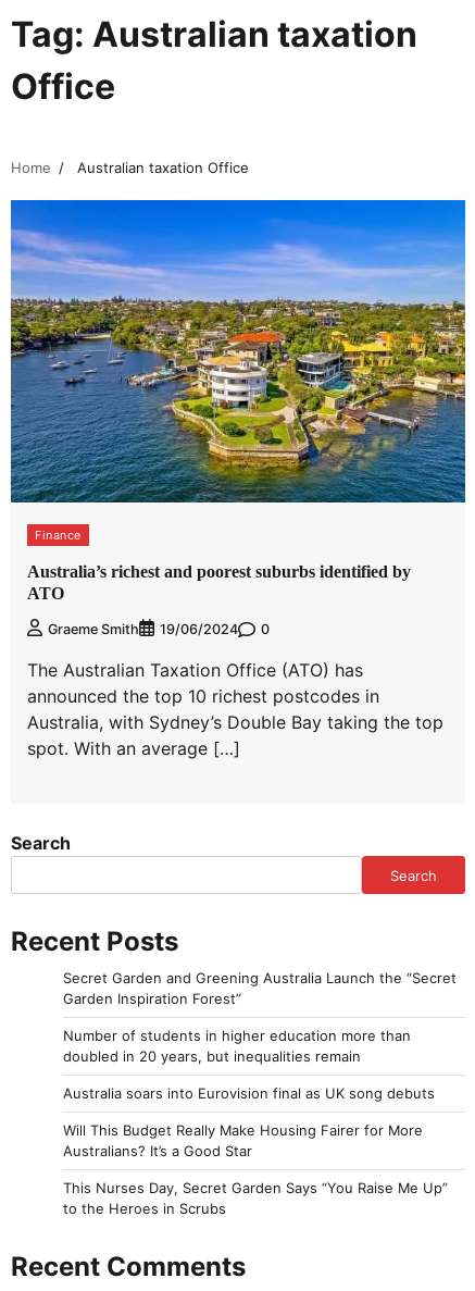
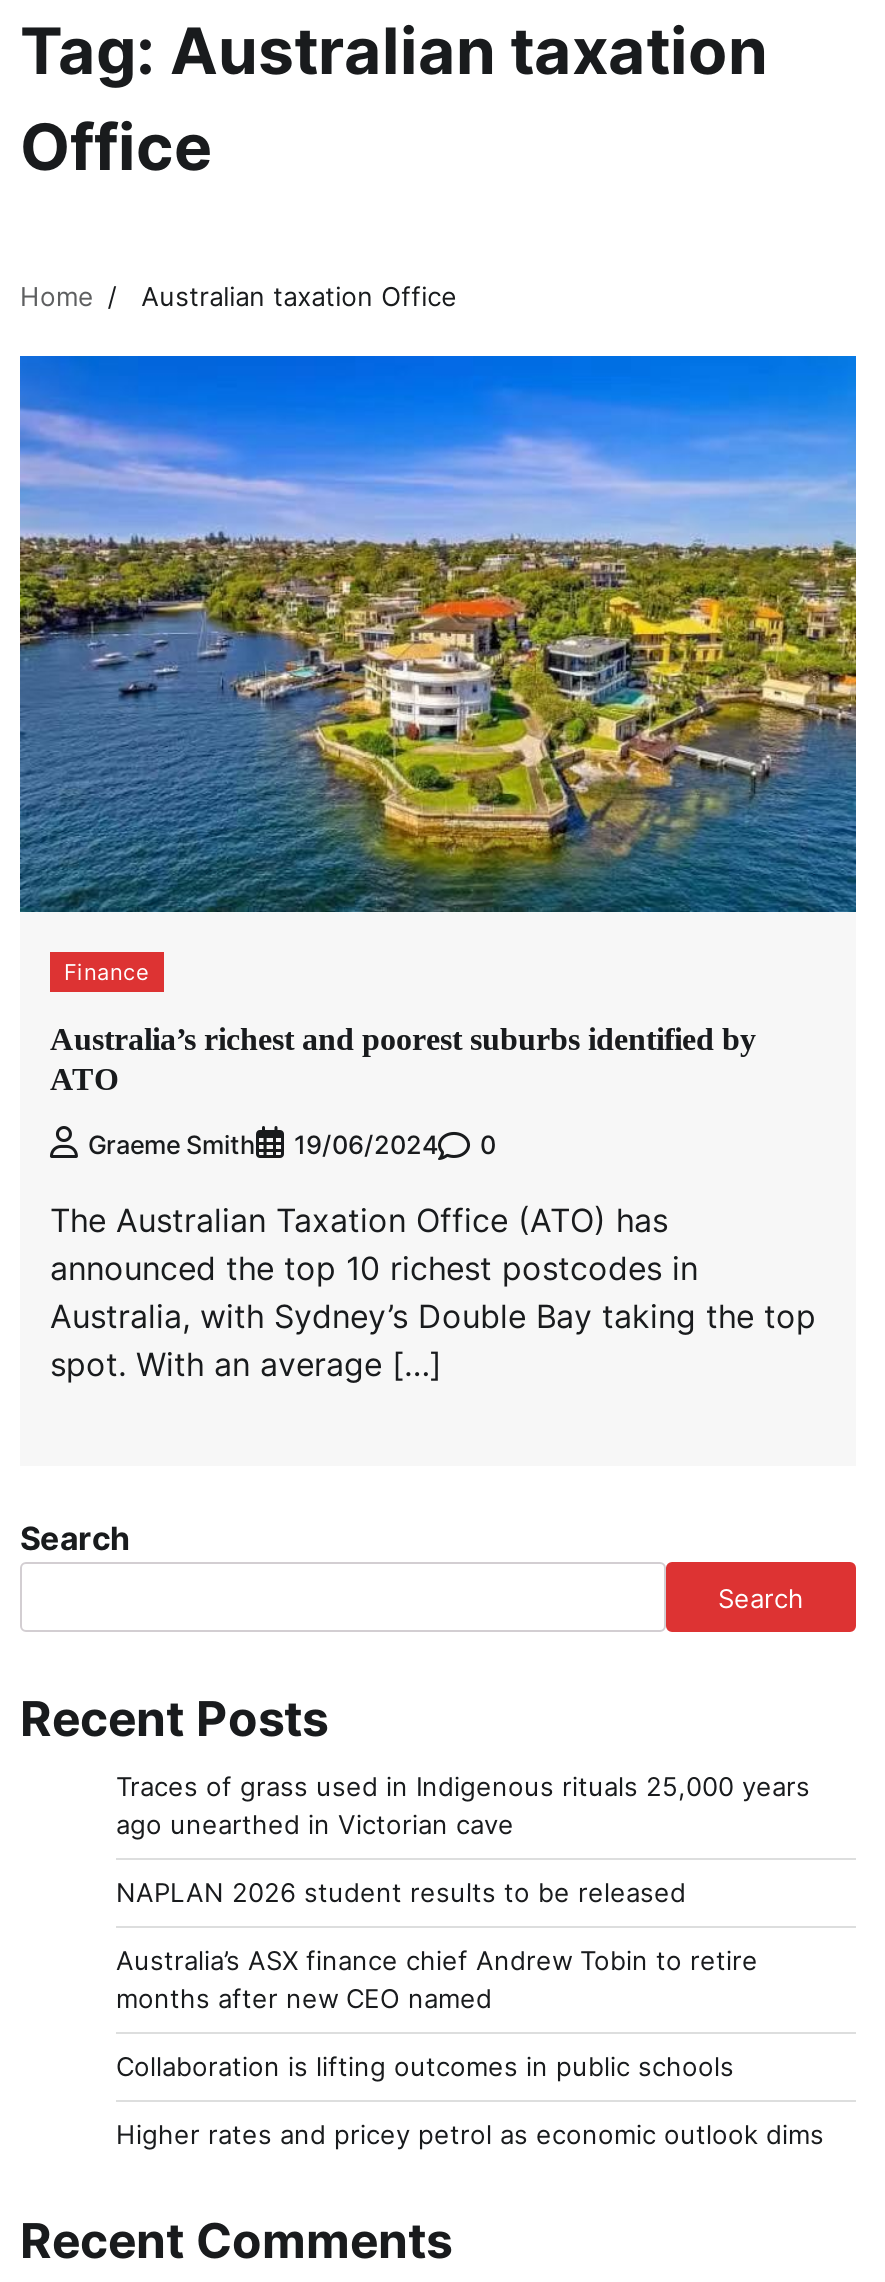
- Secret Garden and Greening Australia Launch the “Secret
- Garden Inspiration Forest”
+ Traces of grass used in Indigenous rituals 25,000 years
+ ago unearthed in Victorian cave

- Number of students in higher education more than
- doubled in 20 years, but inequalities remain
+ NAPLAN 2026 student results to be released

- Australia soars into Eurovision final as UK song debuts
+ Australia’s ASX finance chief Andrew Tobin to retire
+ months after new CEO named

- Will This Budget Really Make Housing Fairer for More
- Australians? It’s a Good Star
+ Collaboration is lifting outcomes in public schools

- This Nurses Day, Secret Garden Says “You Raise Me Up”
- to the Heroes in Scrubs
+ Higher rates and pricey petrol as economic outlook dims
